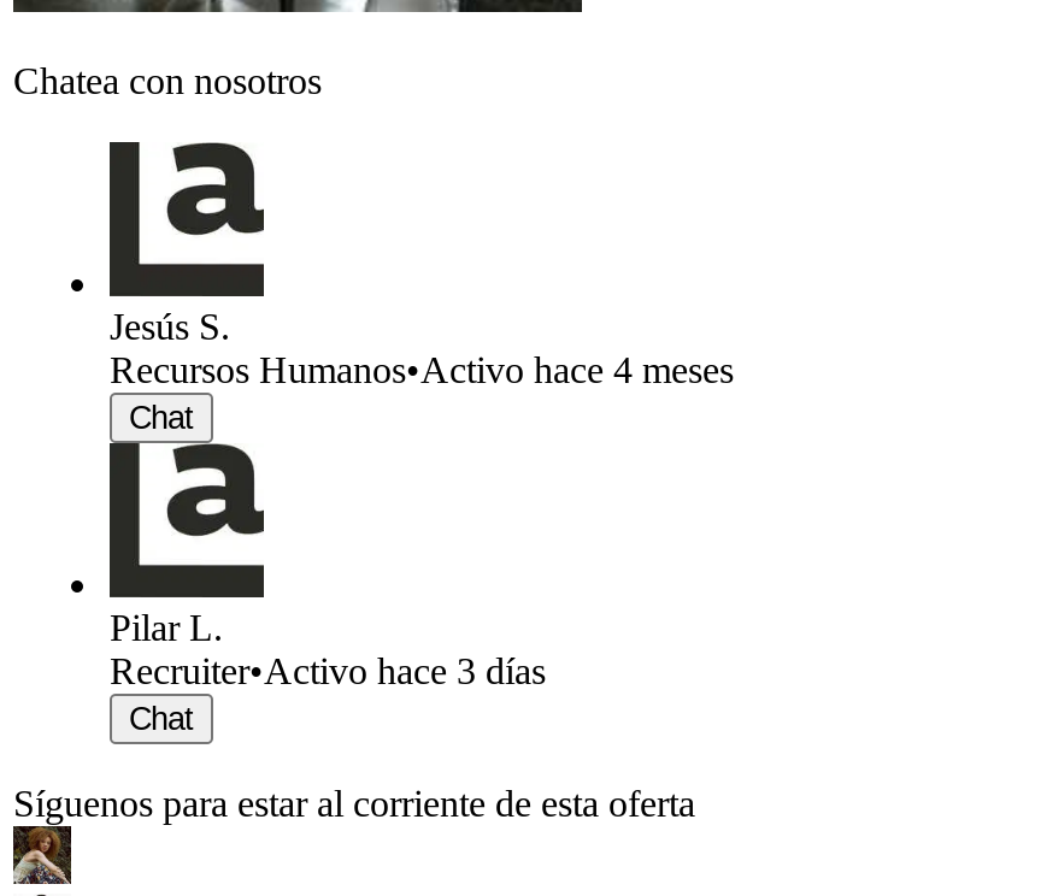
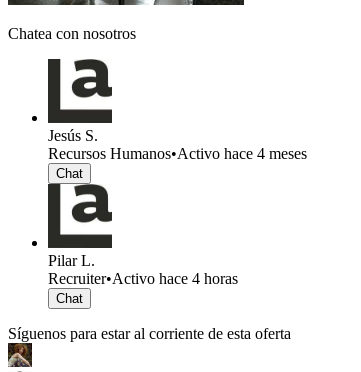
- Recruiter•Activo hace 3 días
+ Recruiter•Activo hace 4 horas
